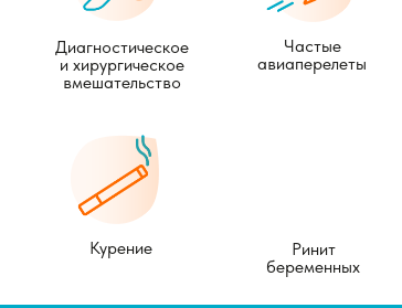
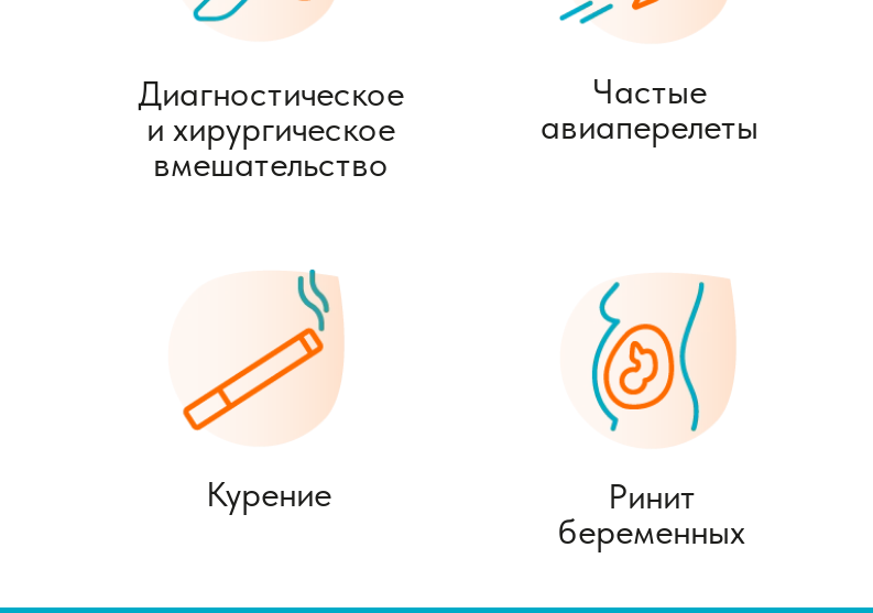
+ [image]
